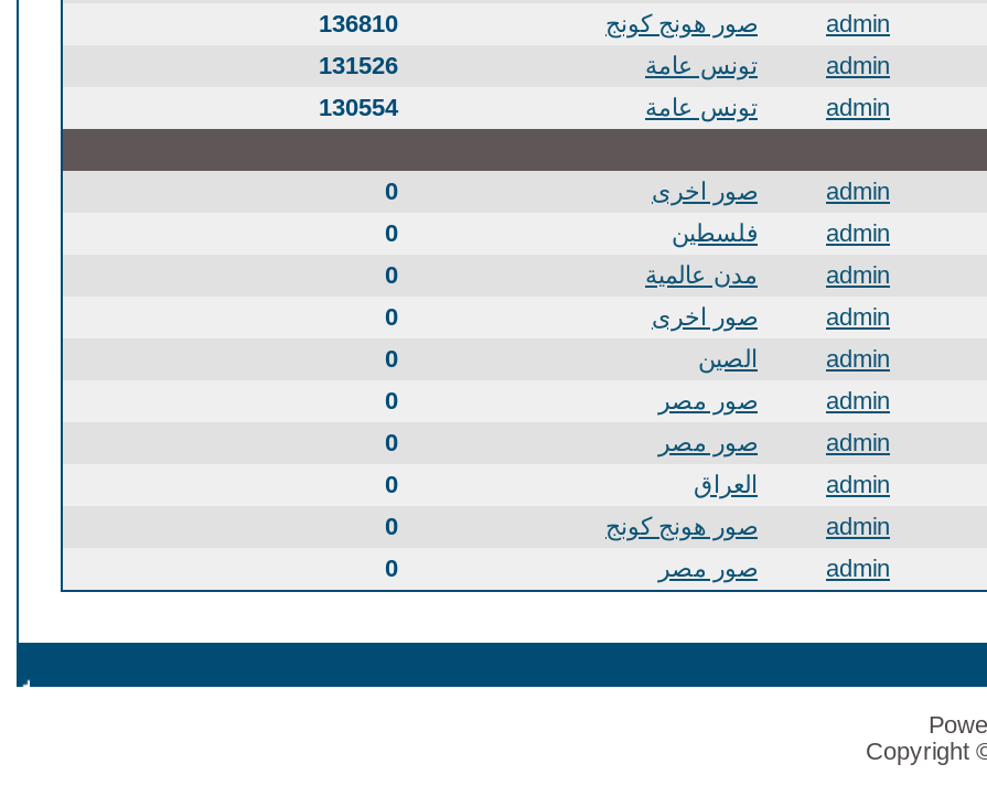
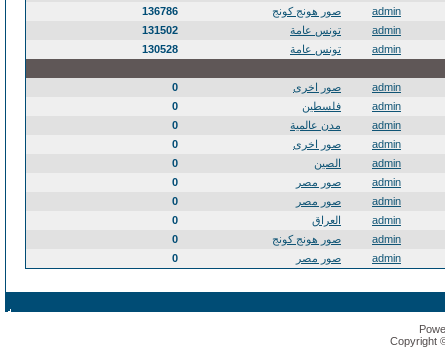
- 136810
+ 136786

- 131526
+ 131502

- 130554
+ 130528
